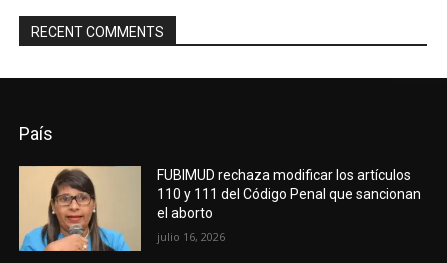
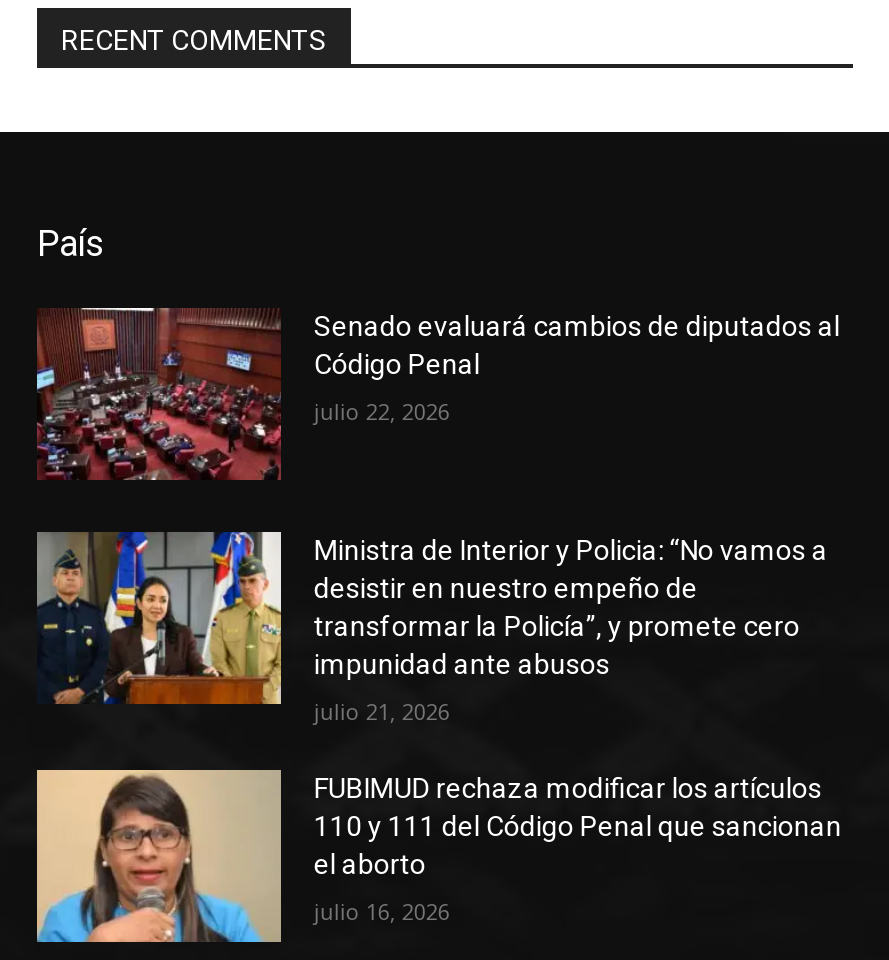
+ [image]
+ Senado evaluará cambios de diputados al
+ Código Penal
+ julio 22, 2026

+ [image]
+ Ministra de Interior y Policia: “No vamos a
+ desistir en nuestro empeño de
+ transformar la Policía”, y promete cero
+ impunidad ante abusos
+ julio 21, 2026
